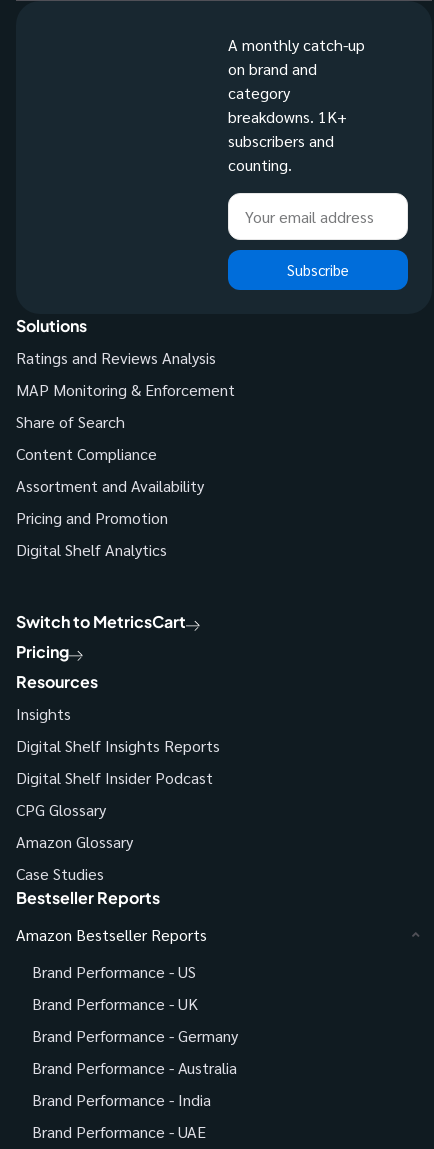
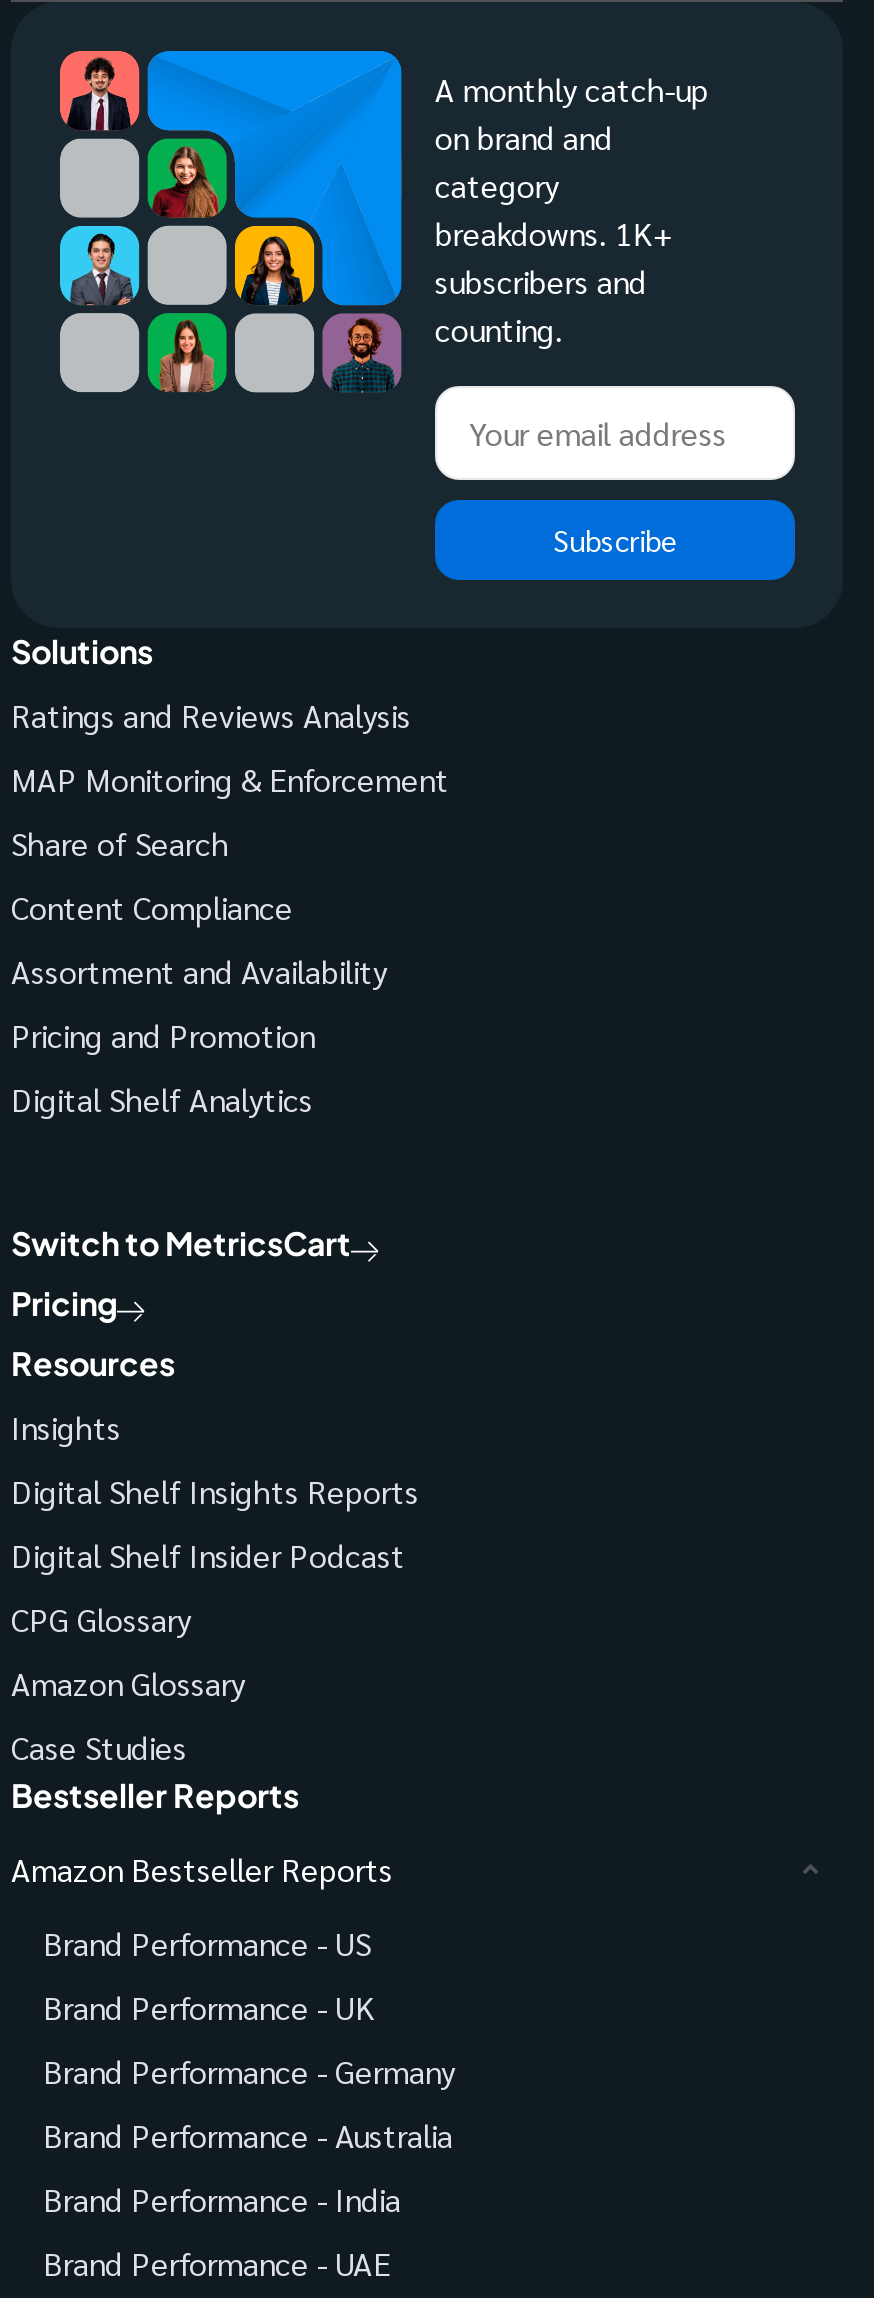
+ [image]
